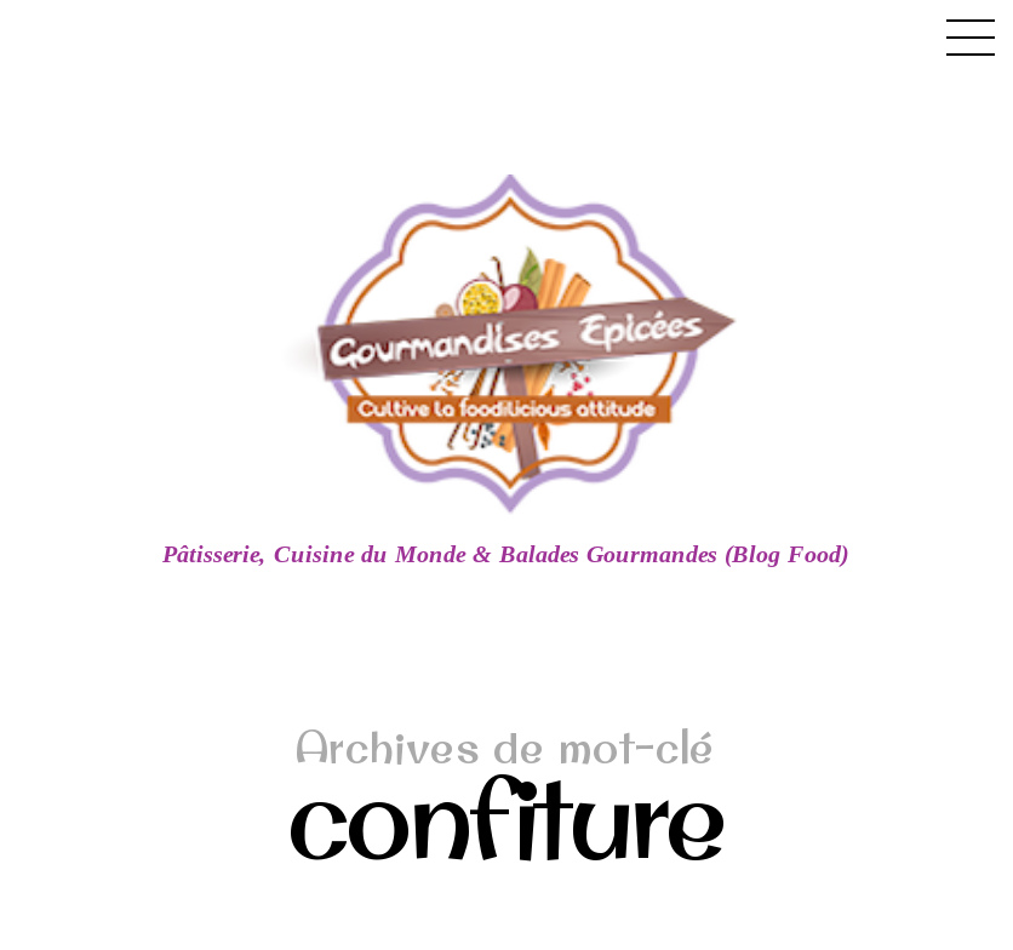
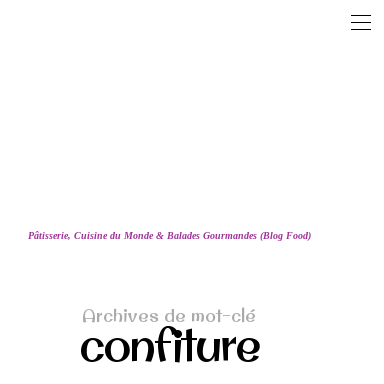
- [image]
